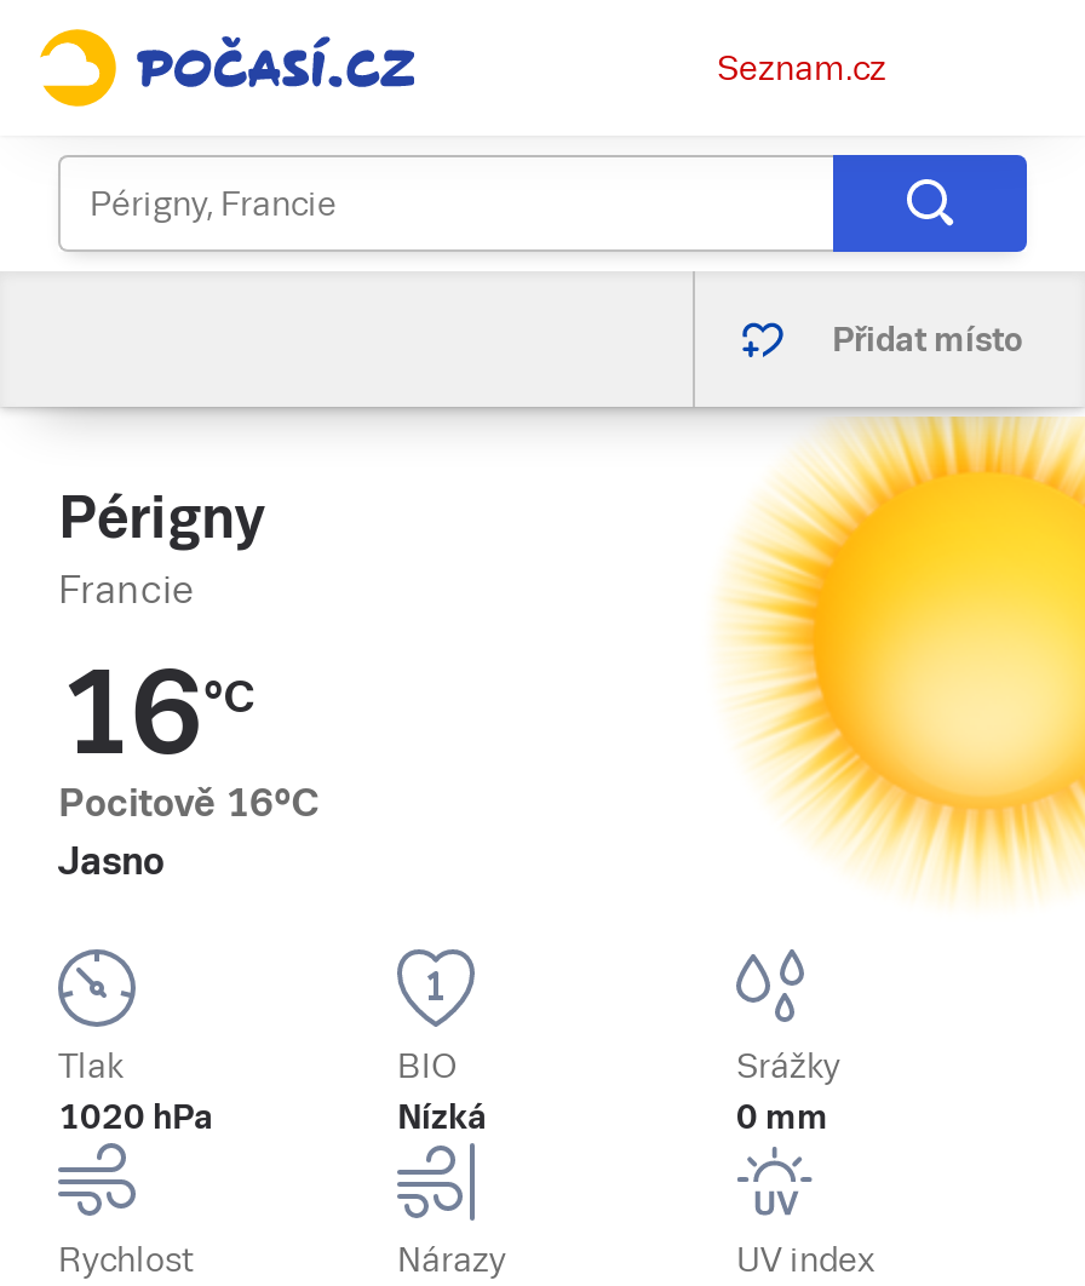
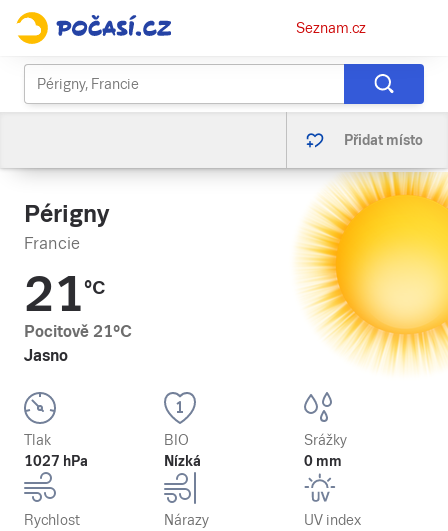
- 16°C
+ 21°C

- Pocitově 16°C
+ Pocitově 21°C

- 1020 hPa
+ 1027 hPa
